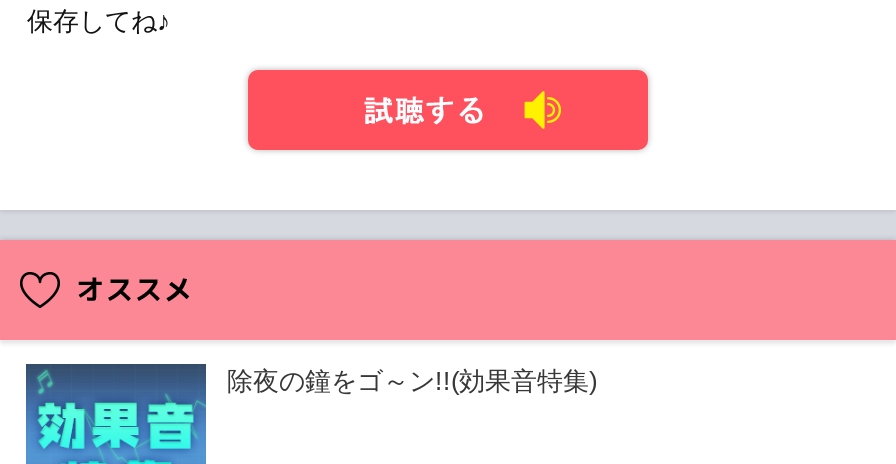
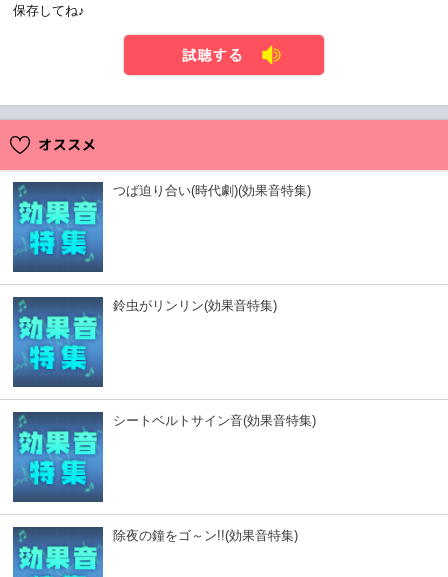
+ [image]
+ 鈴虫がリンリン(効果音特集)

+ [image]
+ シートベルトサイン音(効果音特集)

+ [image]

+ つば迫り合い(時代劇)(効果音特集)
